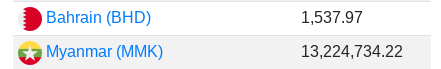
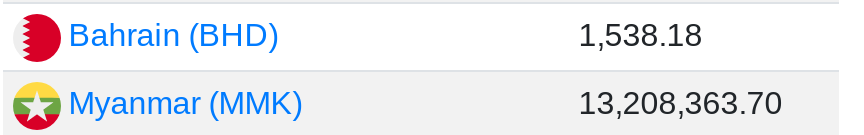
- 1,537.97
+ 1,538.18

- 13,224,734.22
+ 13,208,363.70
